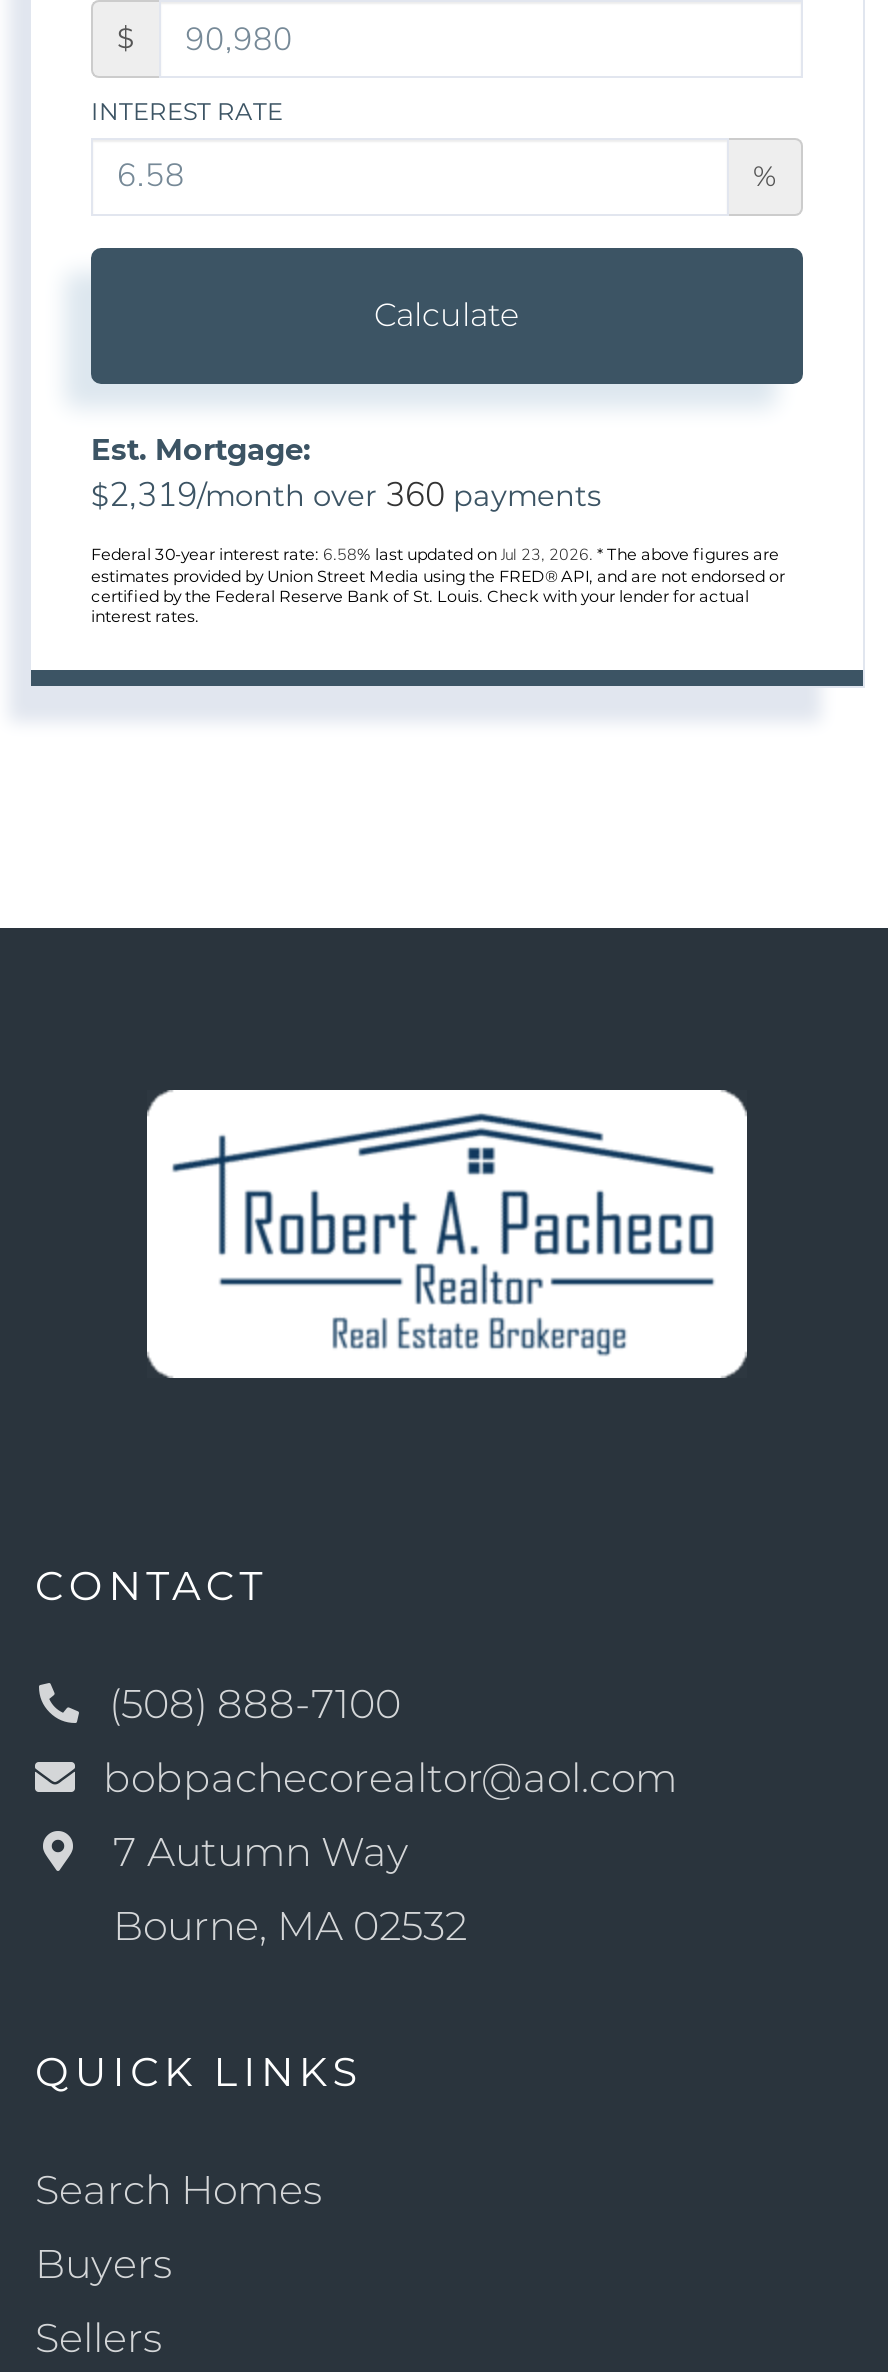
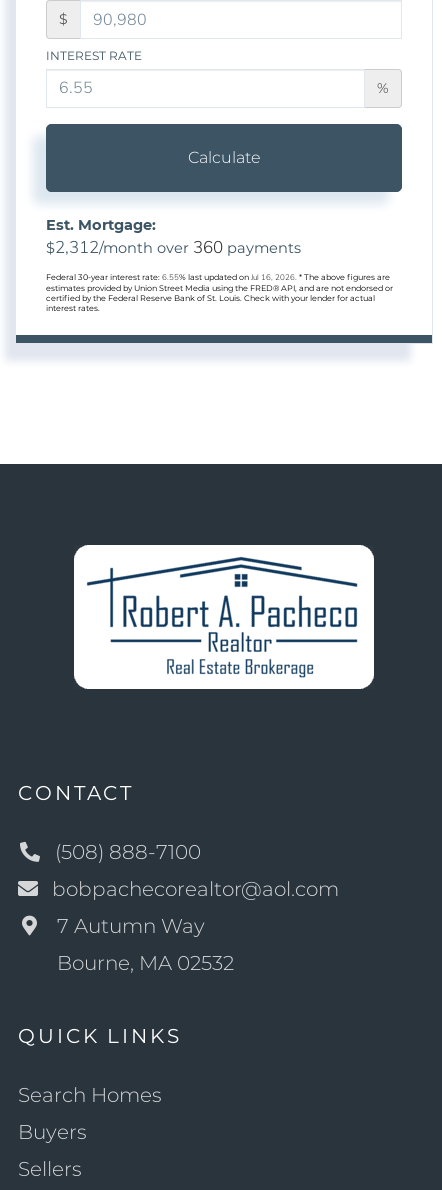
- $2,319/month over 360 payments
+ $2,312/month over 360 payments

- Federal 30-year interest rate: 6.58% last updated on Jul 23, 2026. * The above figures are
+ Federal 30-year interest rate: 6.55% last updated on Jul 16, 2026. * The above figures are
